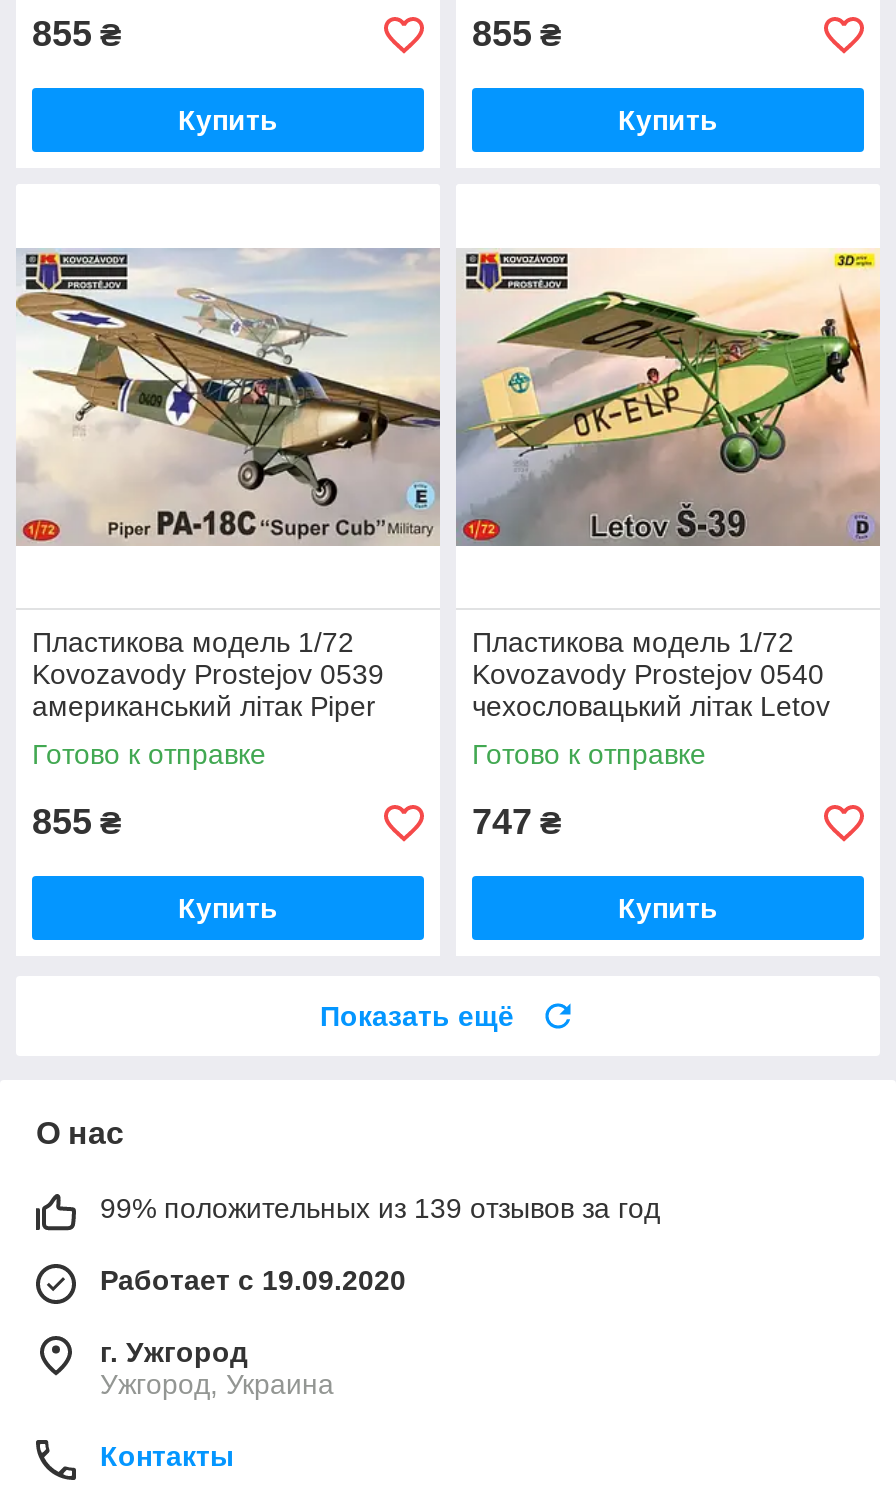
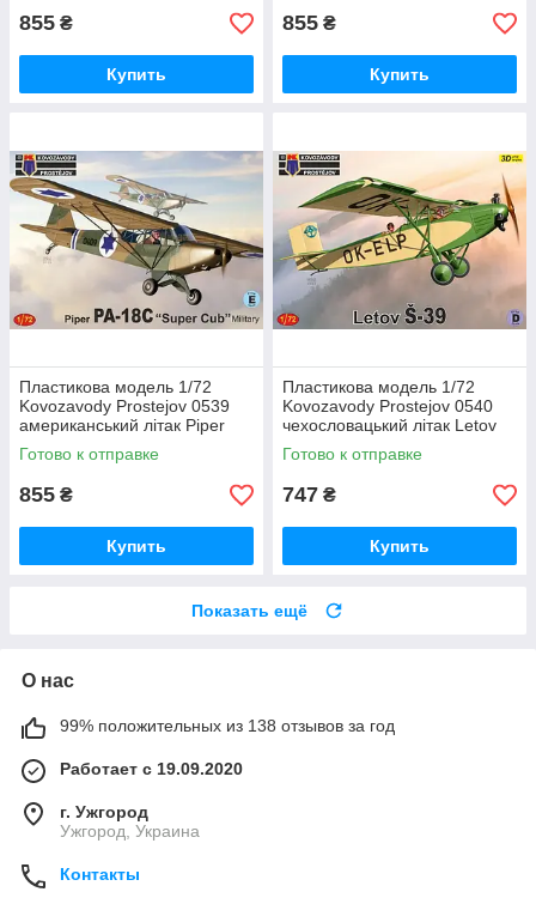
- 99% положительных из 139 отзывов за год
+ 99% положительных из 138 отзывов за год
